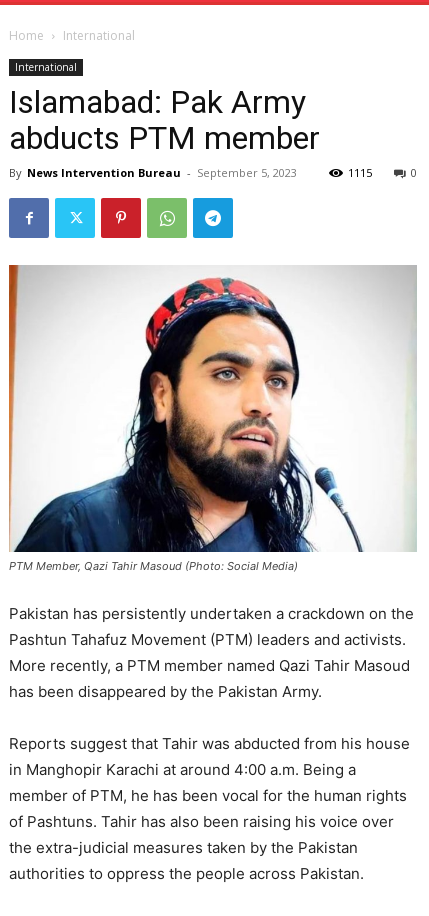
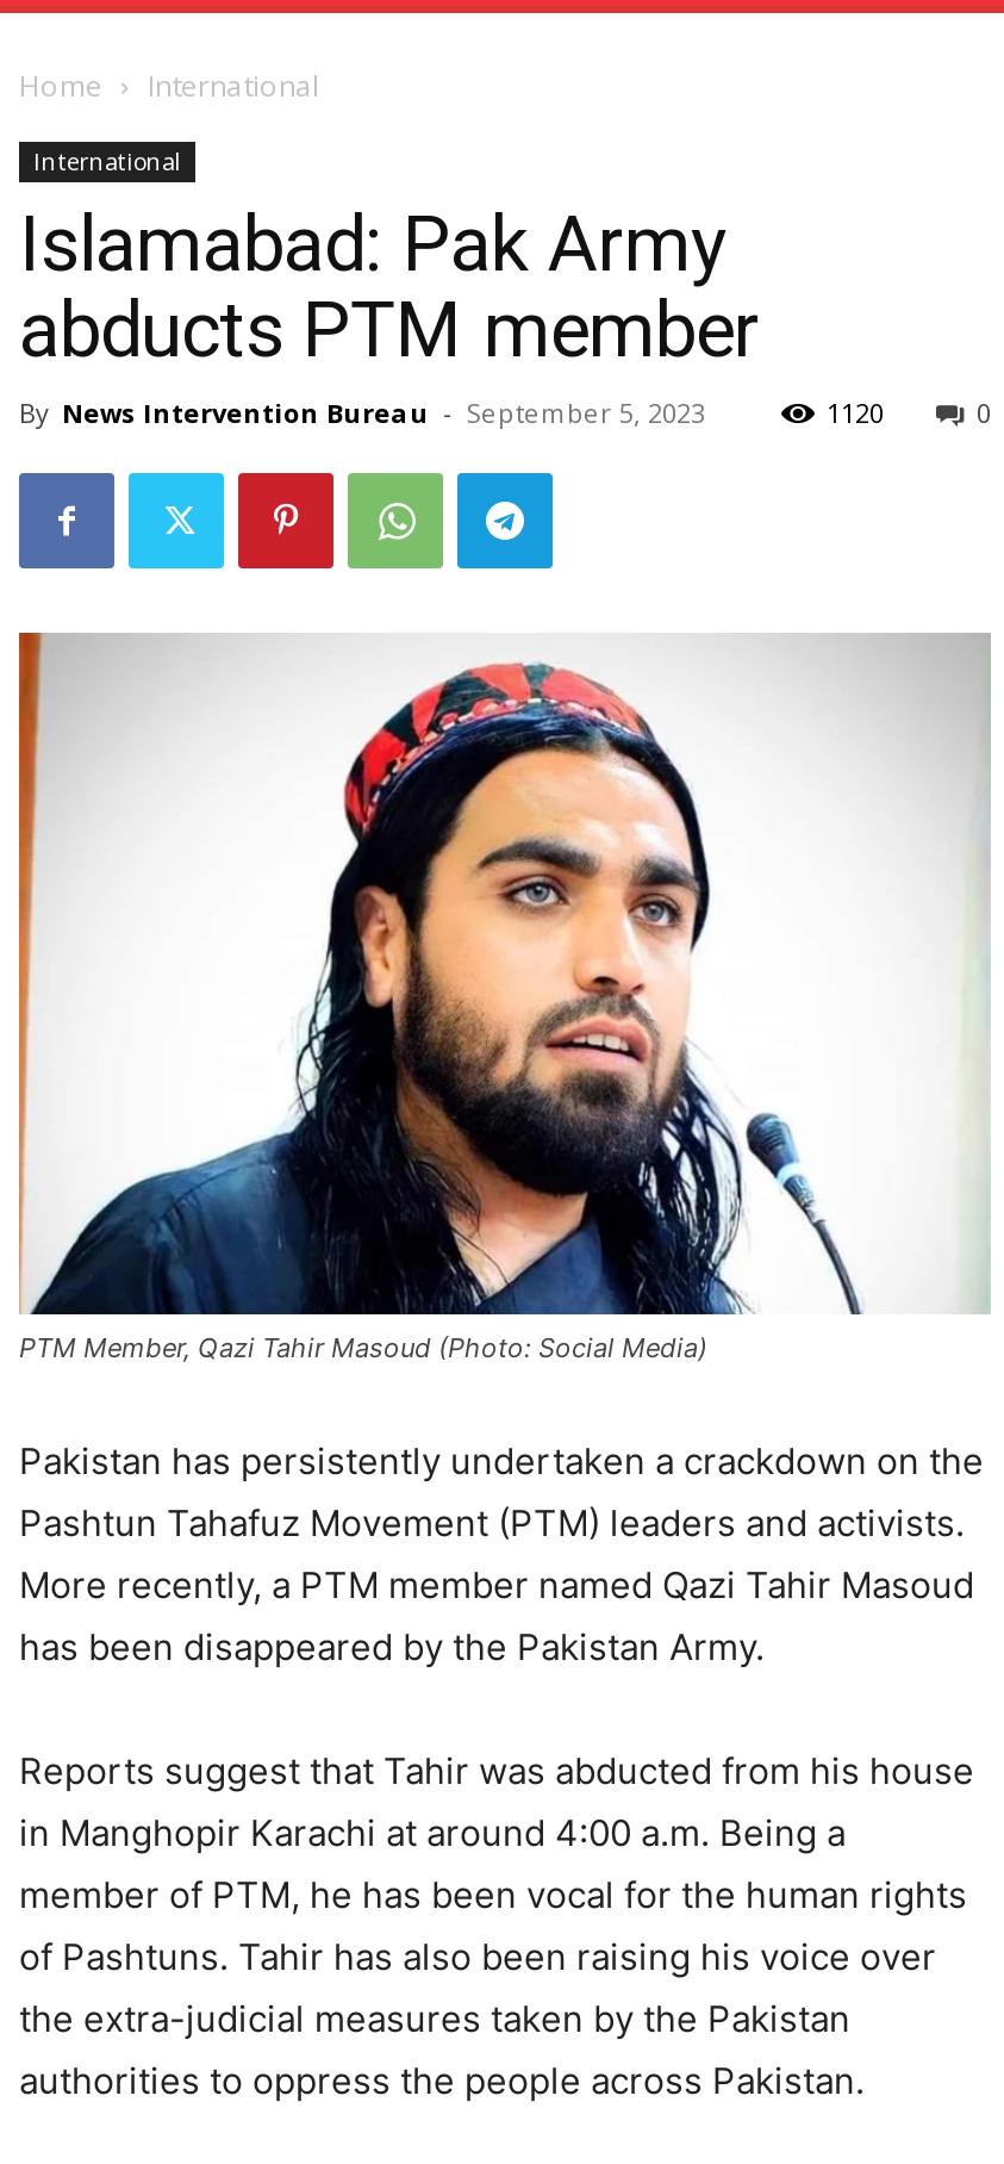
- 1115
+ 1120
